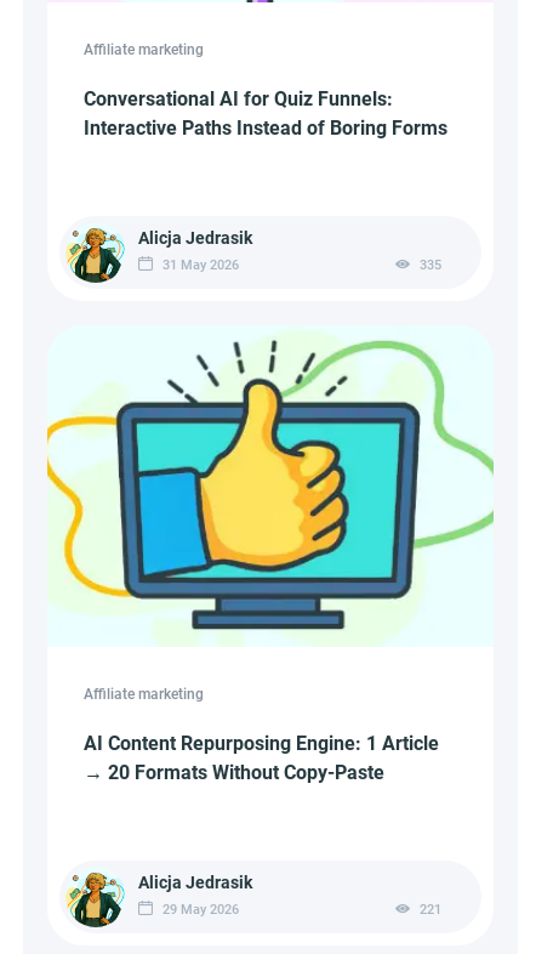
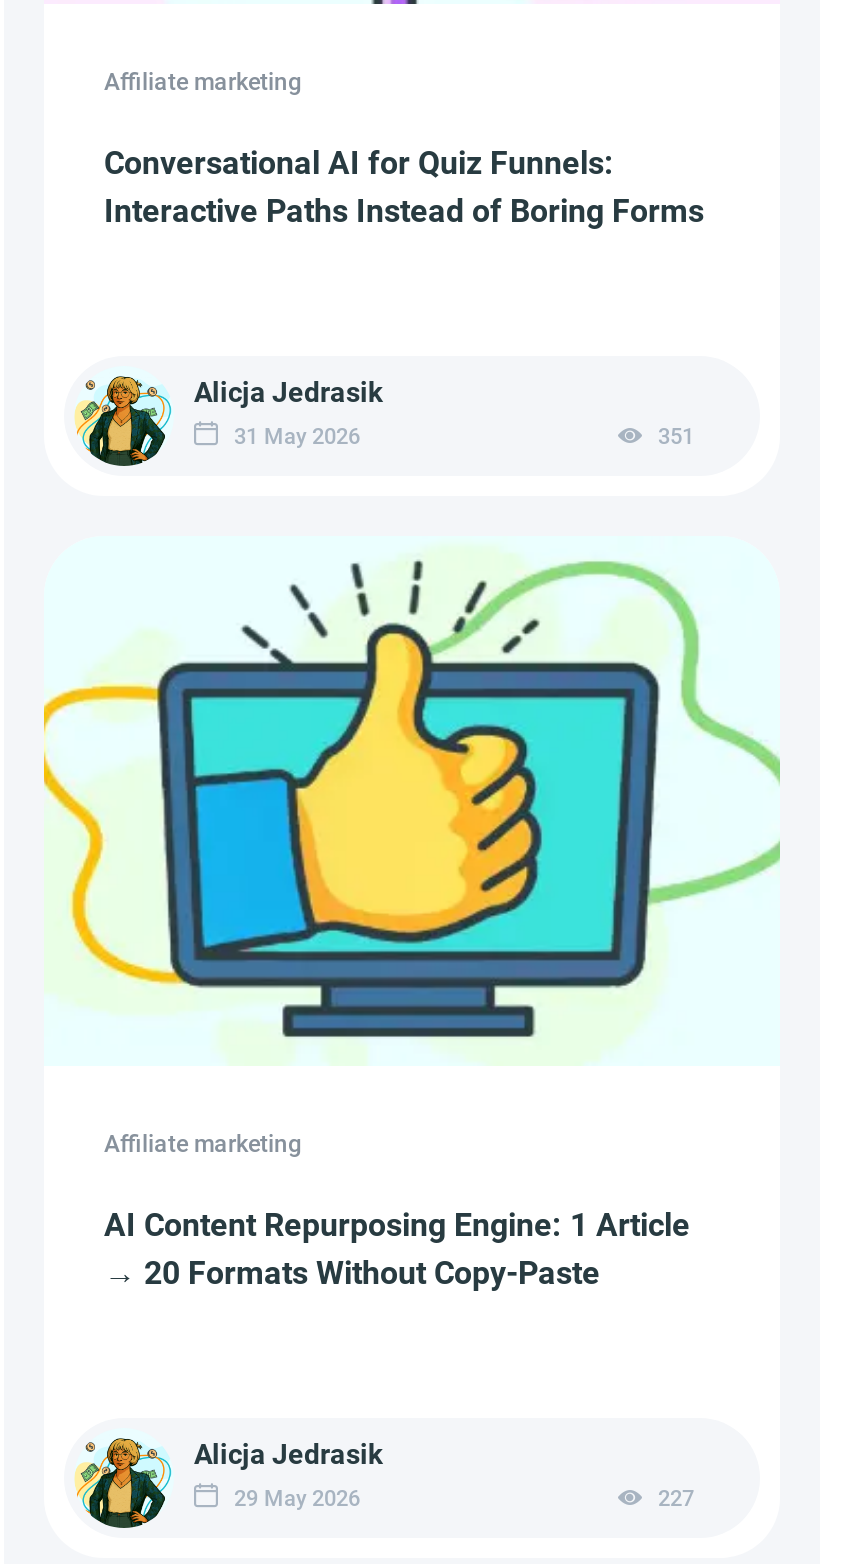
- 335
+ 351

- 221
+ 227
